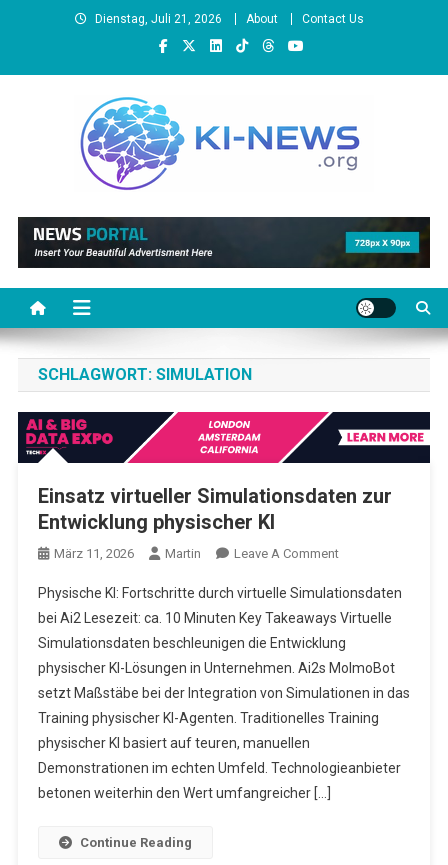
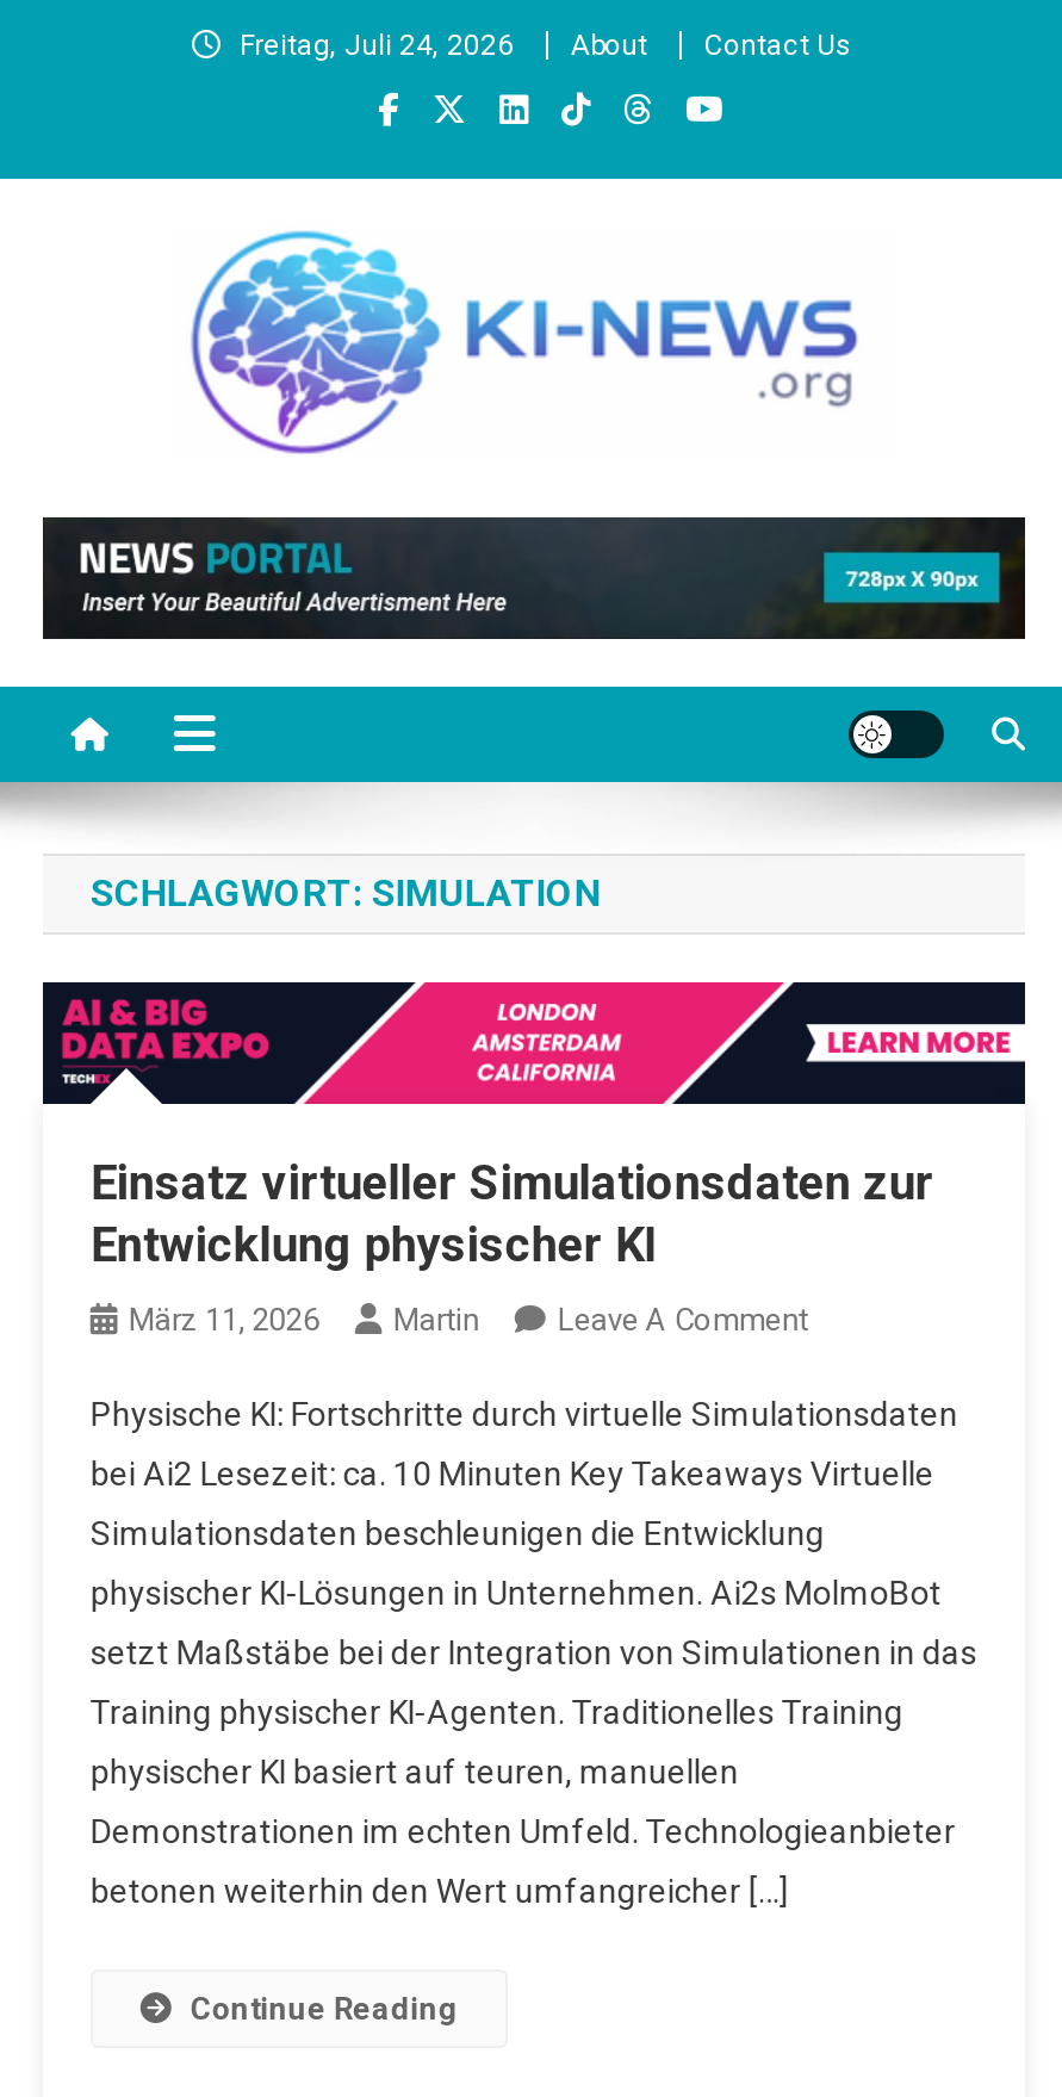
- Dienstag, Juli 21, 2026
+ Freitag, Juli 24, 2026
